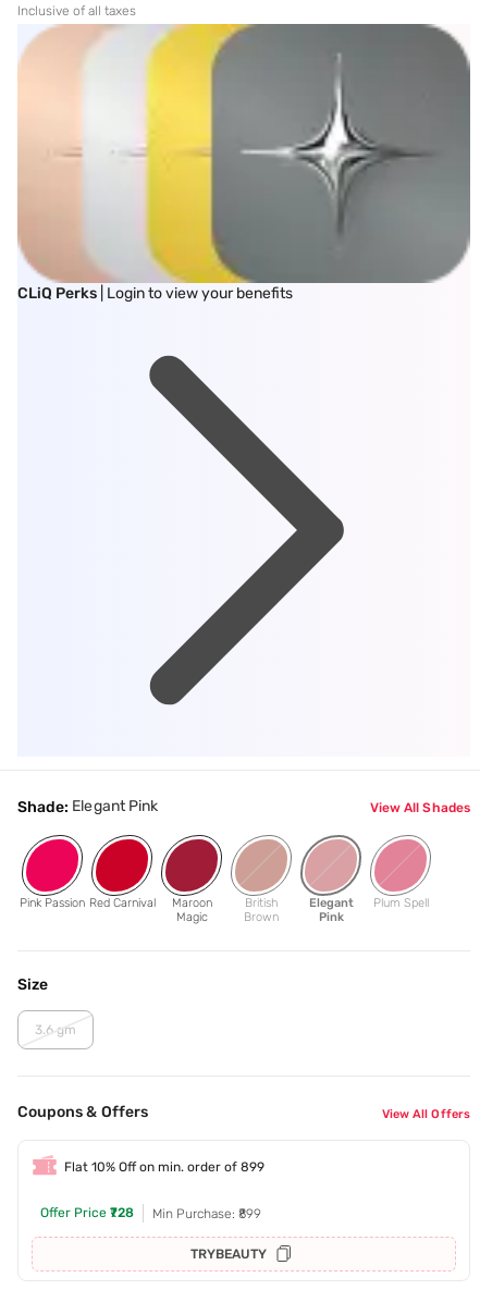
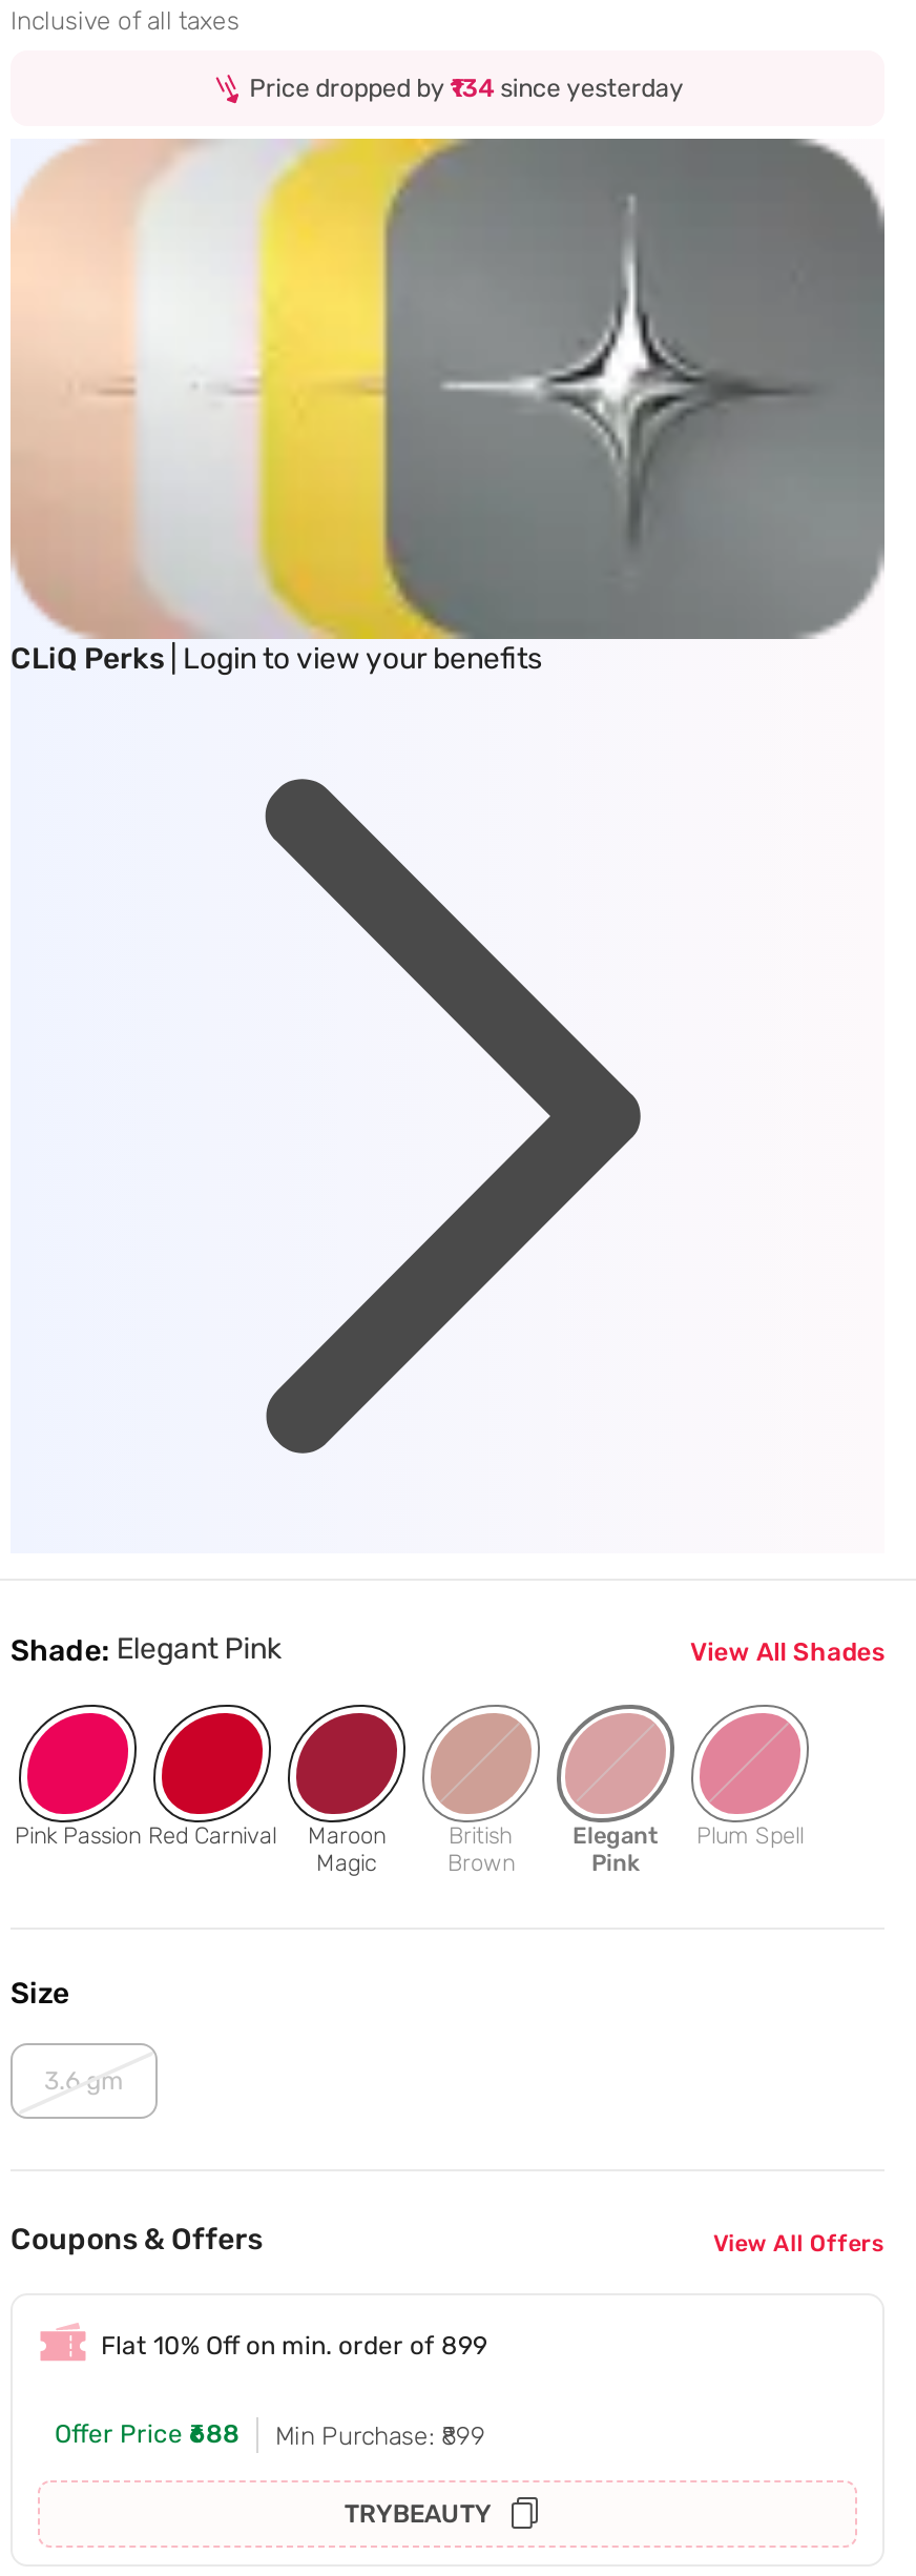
+ Price dropped by ₹134 since yesterday

- Offer Price ₹728 Min Purchase: ₹899
+ Offer Price ₹688 Min Purchase: ₹899
